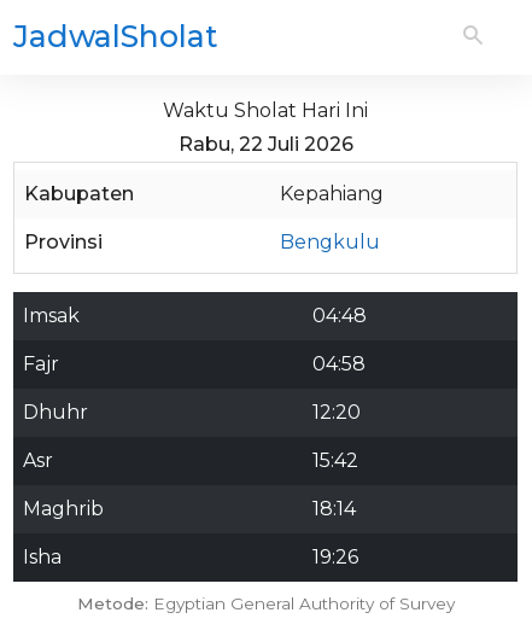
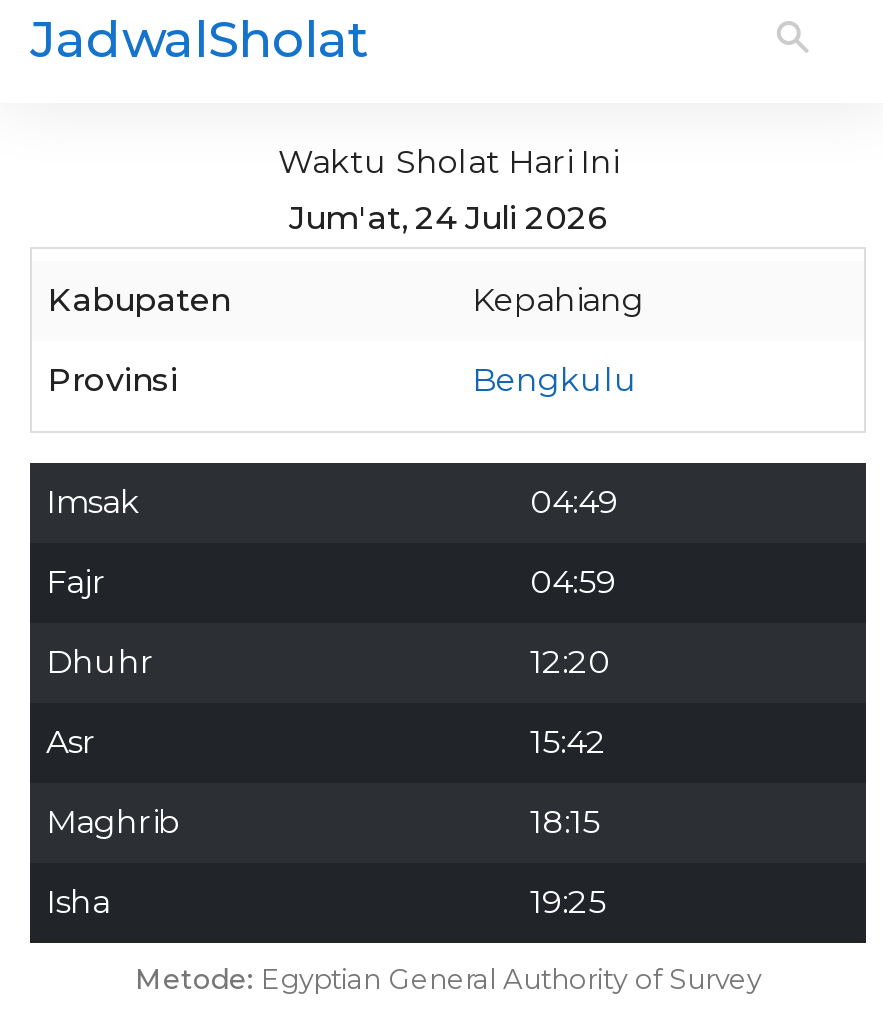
- Rabu, 22 Juli 2026
+ Jum'at, 24 Juli 2026

- 04:48
+ 04:49

- 04:58
+ 04:59

- 18:14
+ 18:15

- 19:26
+ 19:25
